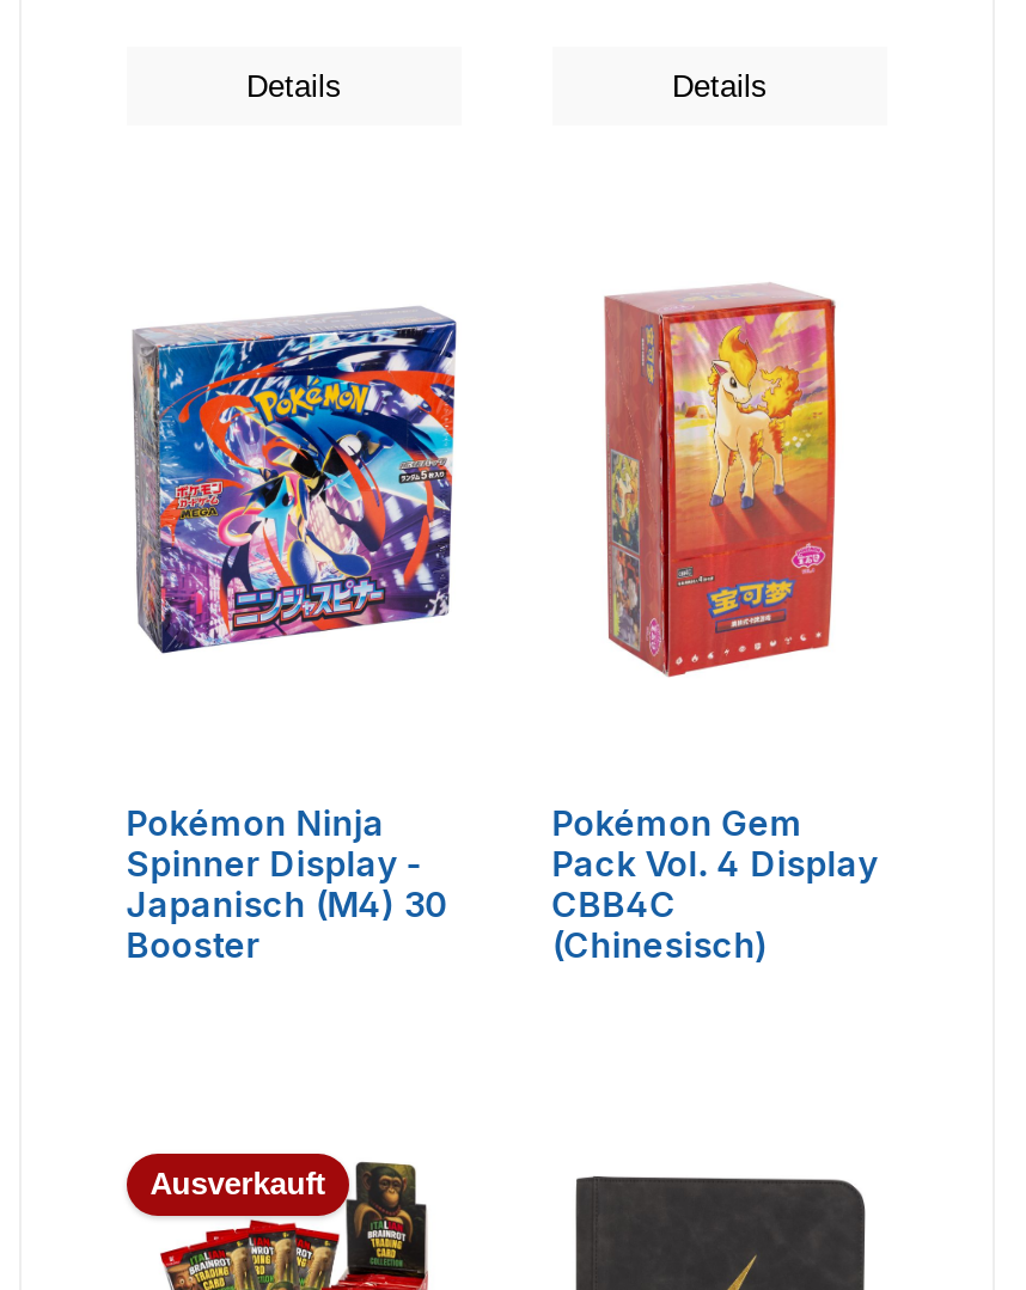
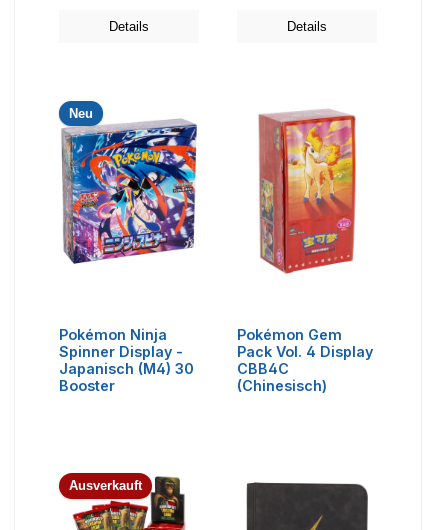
+ Neu
